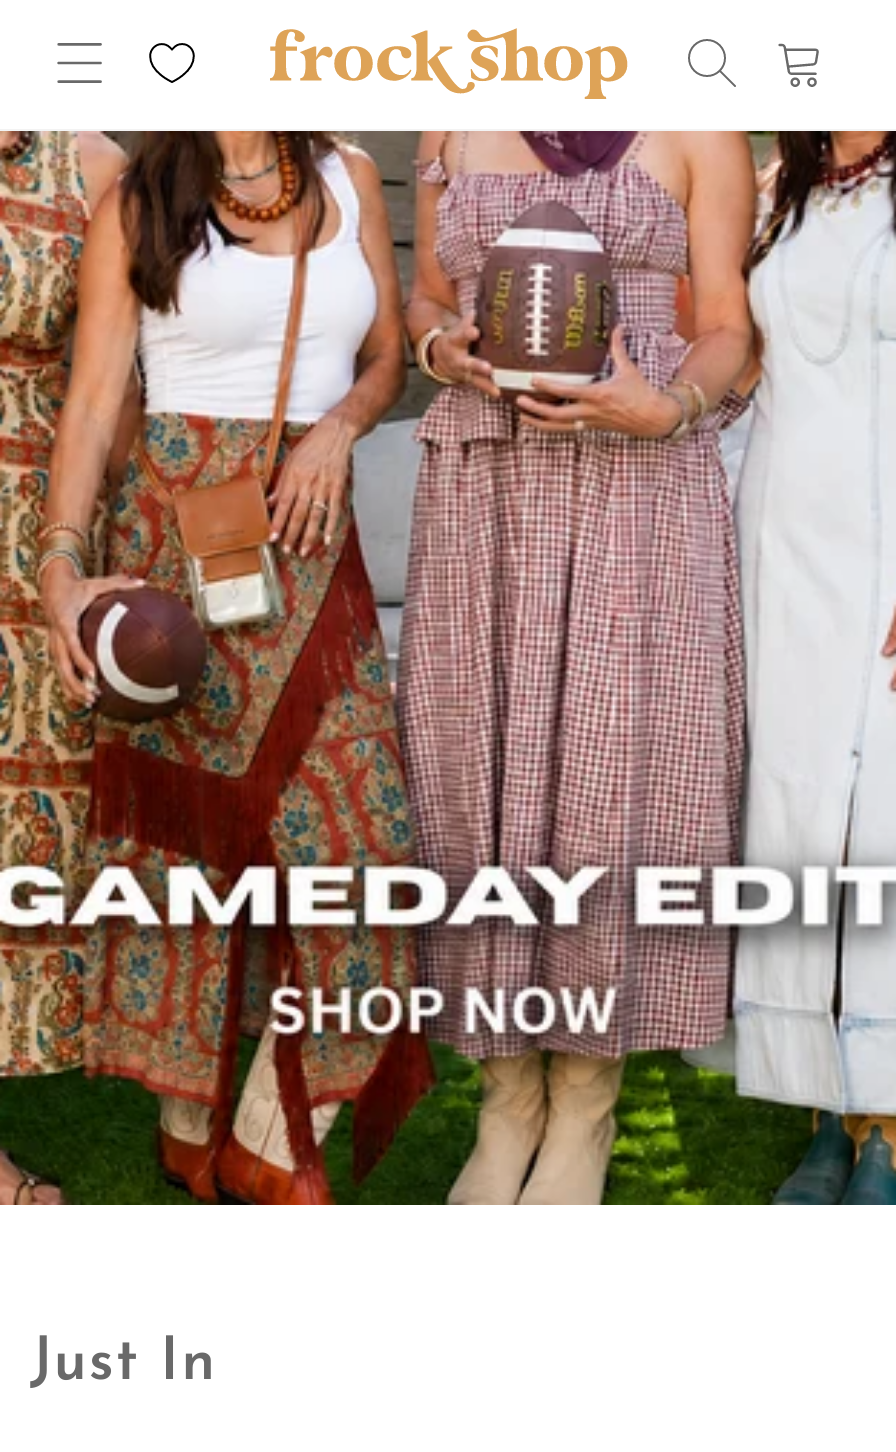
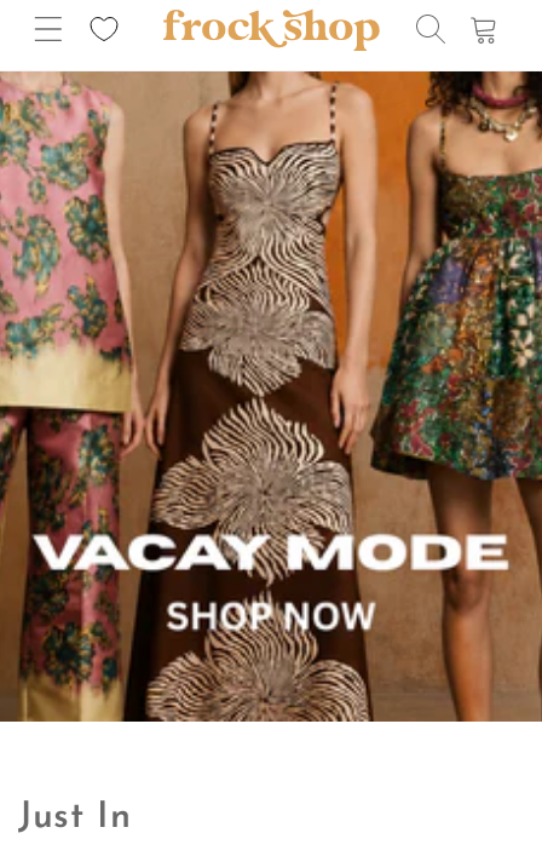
- [image]
+ [image]
